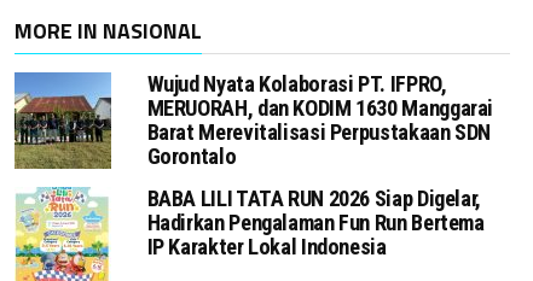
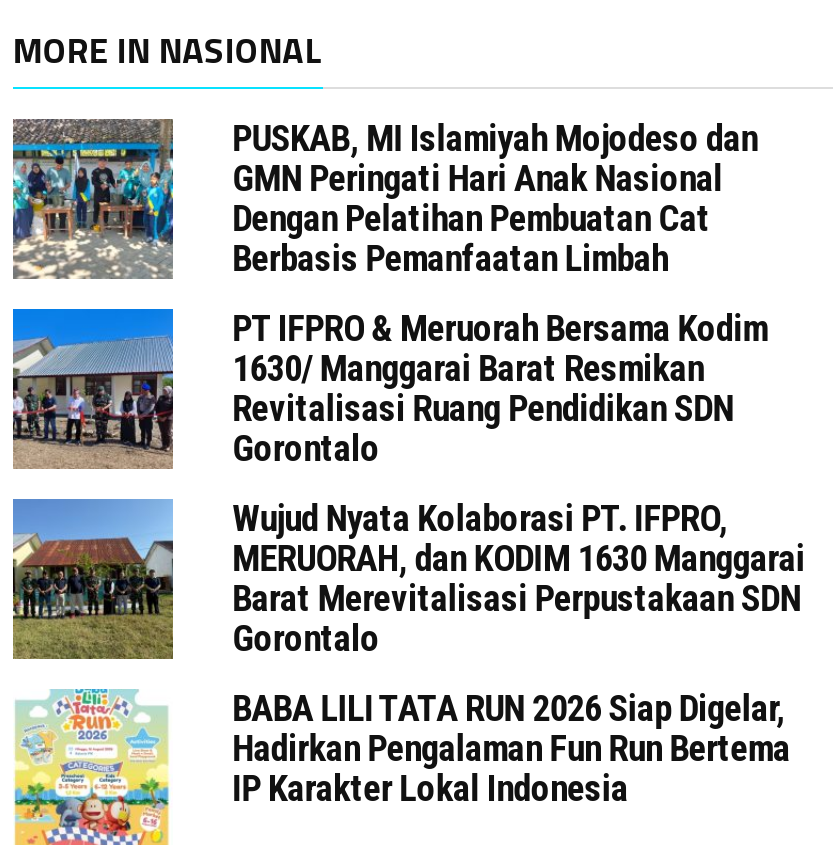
+ [image]
+ PUSKAB, MI Islamiyah Mojodeso dan
+ GMN Peringati Hari Anak Nasional
+ Dengan Pelatihan Pembuatan Cat
+ Berbasis Pemanfaatan Limbah
+ PT IFPRO & Meruorah Bersama Kodim
+ 1630/ Manggarai Barat Resmikan
+ Revitalisasi Ruang Pendidikan SDN
+ Gorontalo

+ [image]
